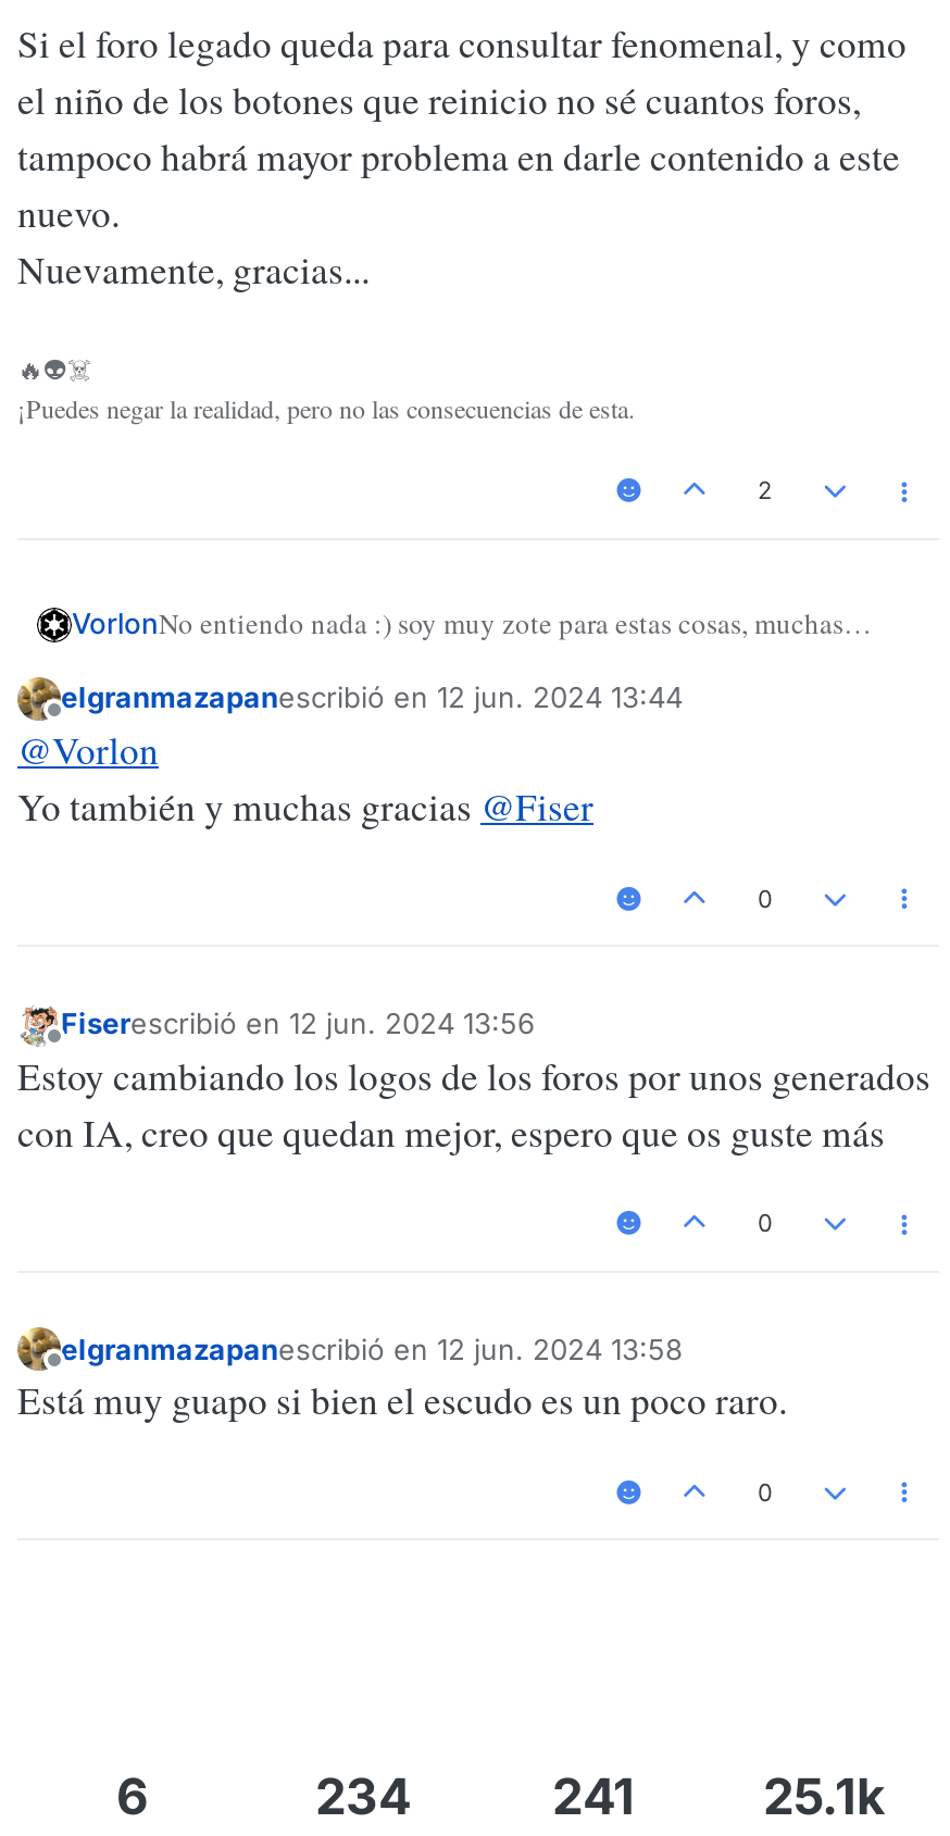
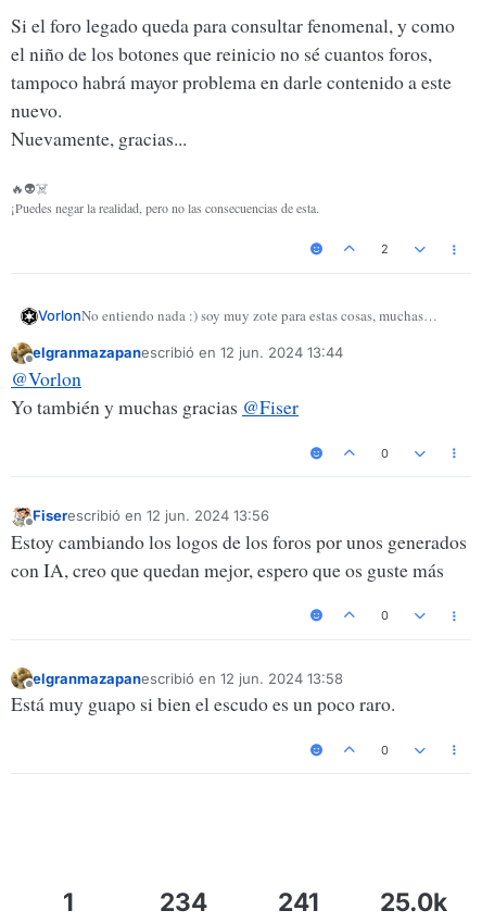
- 6
+ 1

- 25.1k
+ 25.0k
